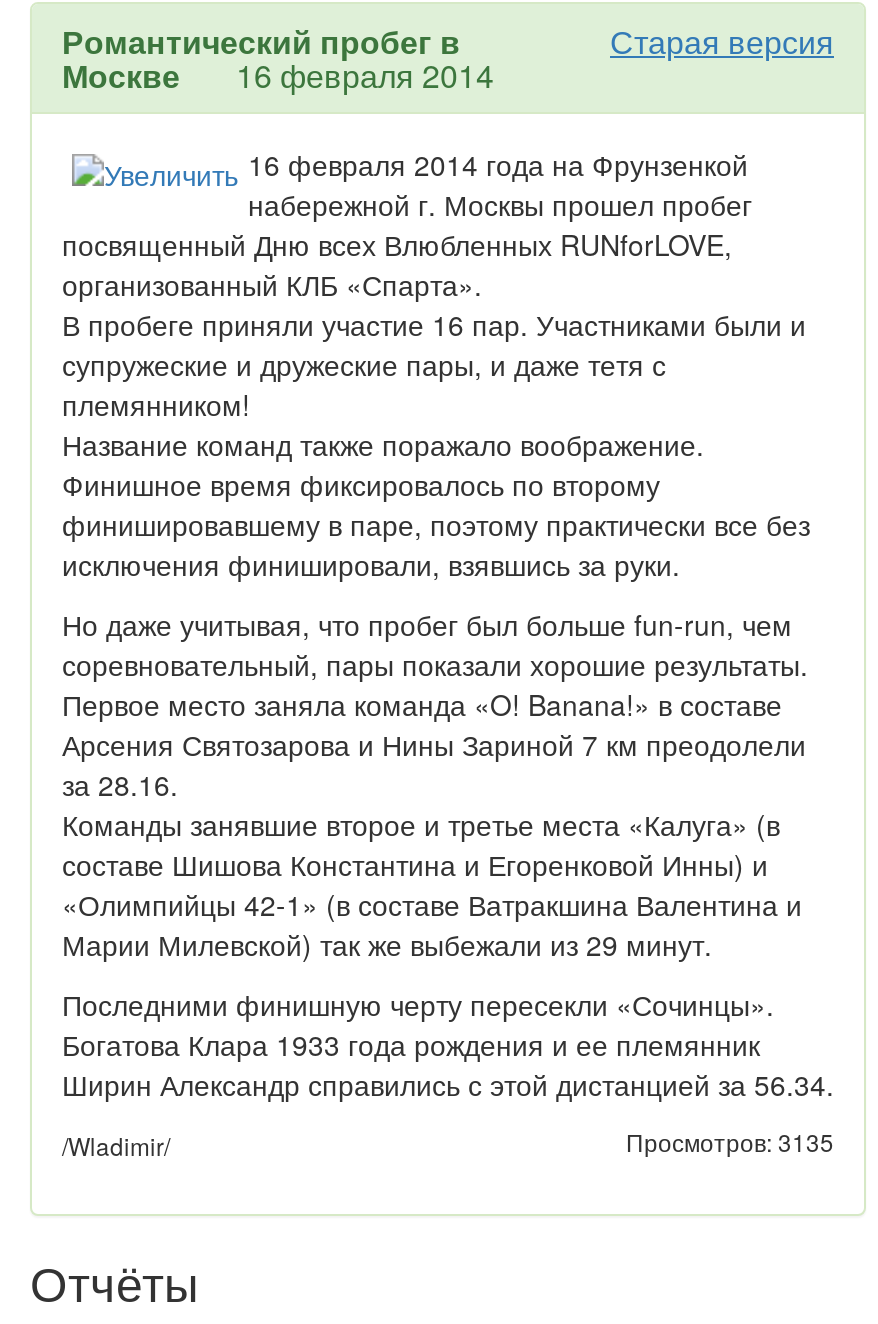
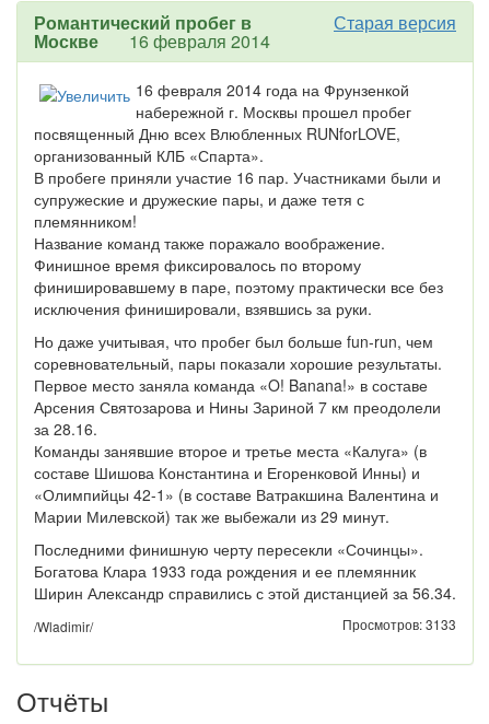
- Просмотров: 3135
+ Просмотров: 3133
